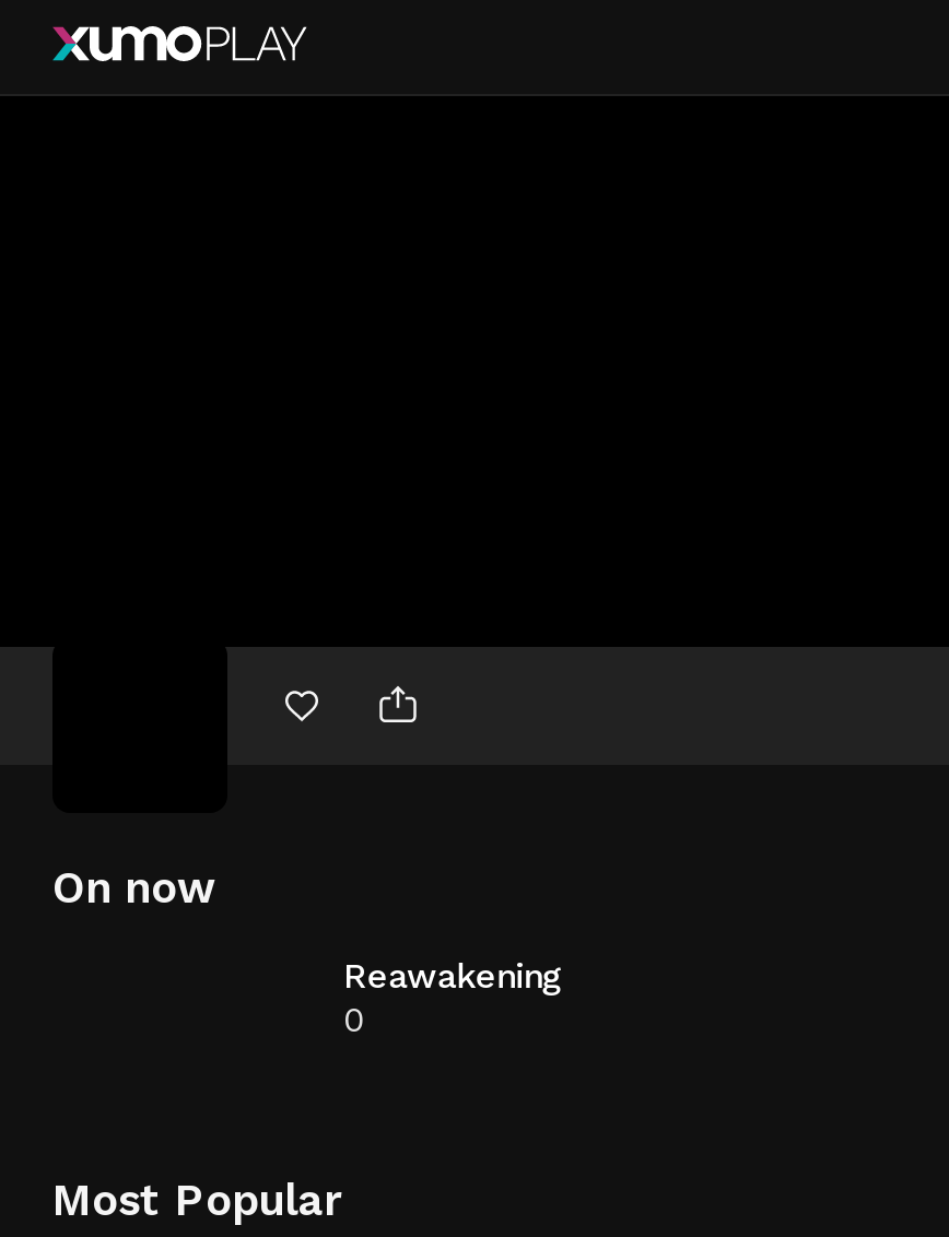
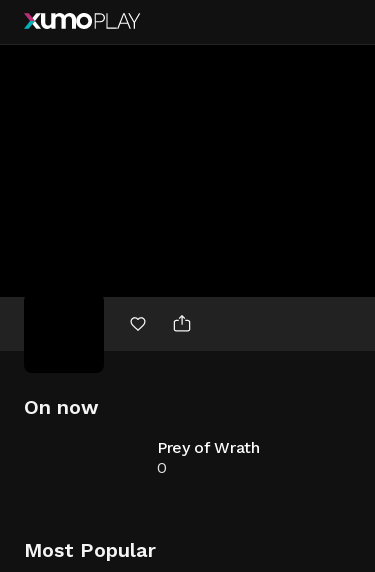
- Reawakening
+ Prey of Wrath
